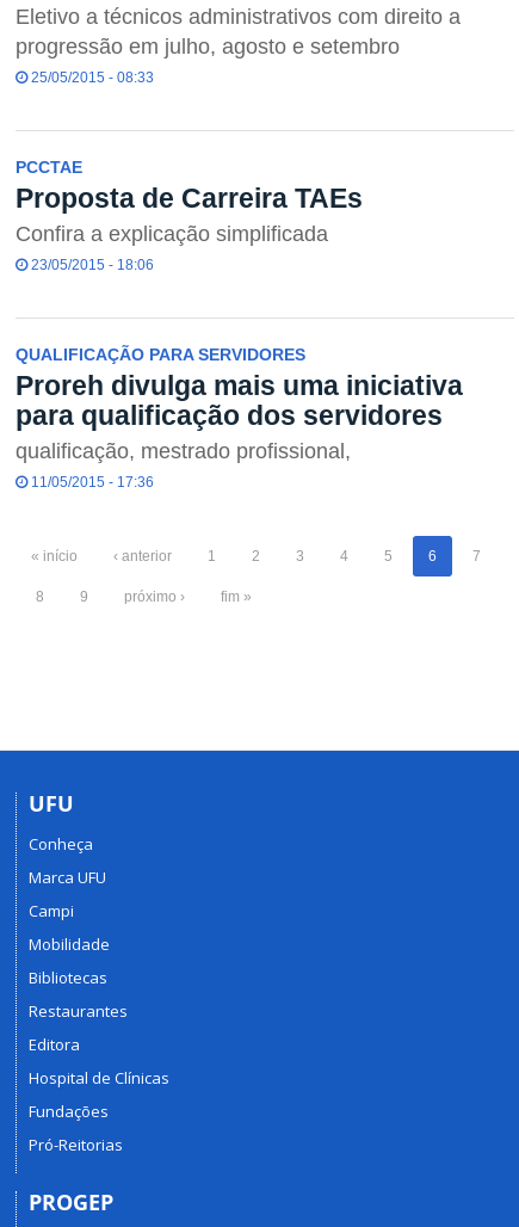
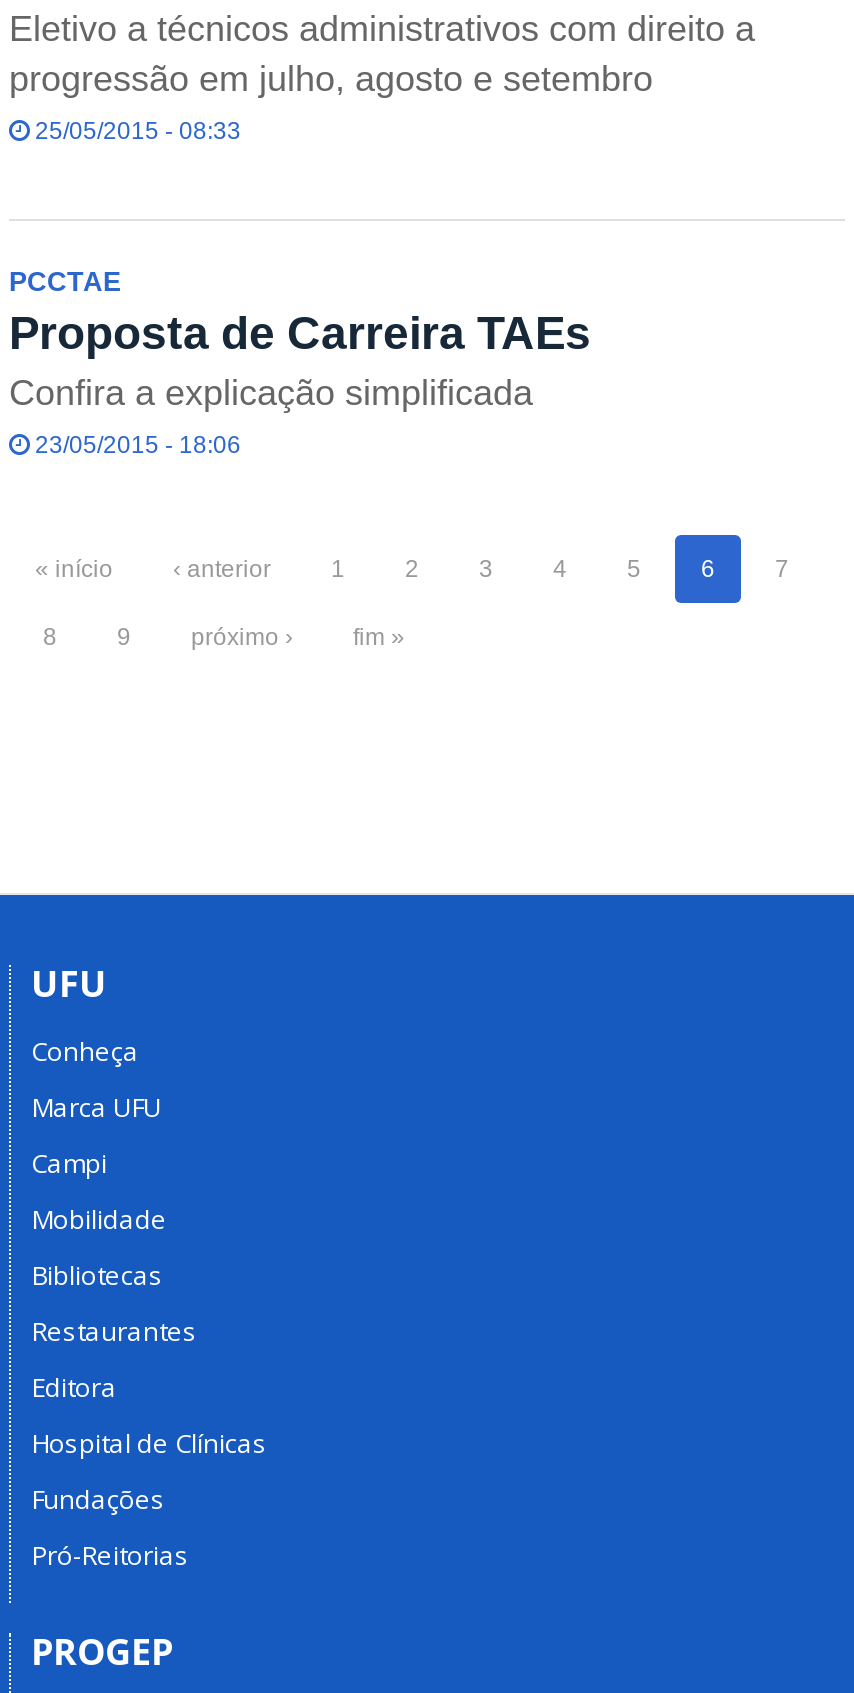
- QUALIFICAÇÃO PARA SERVIDORES
- Proreh divulga mais uma iniciativa
- para qualificação dos servidores
- qualificação, mestrado profissional,
- 11/05/2015 - 17:36
